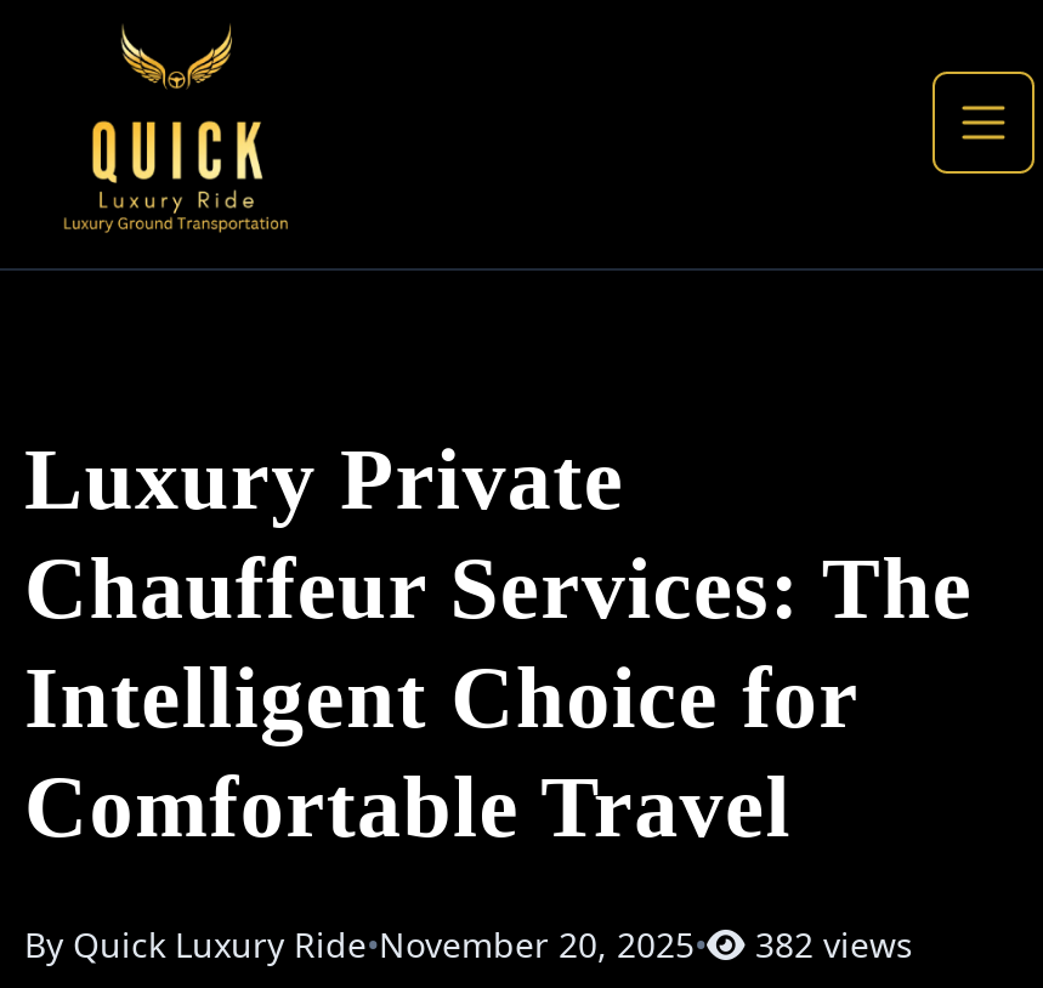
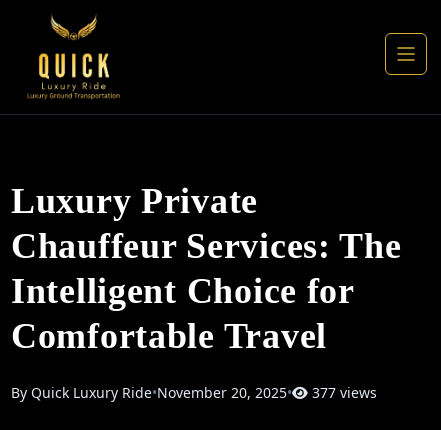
- By Quick Luxury Ride•November 20, 2025• 382 views
+ By Quick Luxury Ride•November 20, 2025• 377 views
